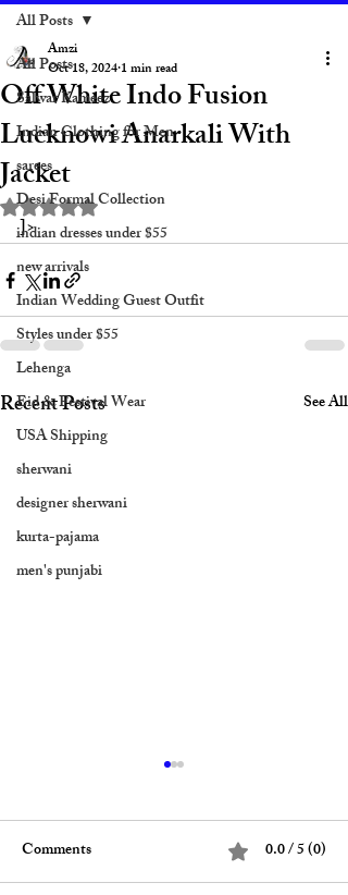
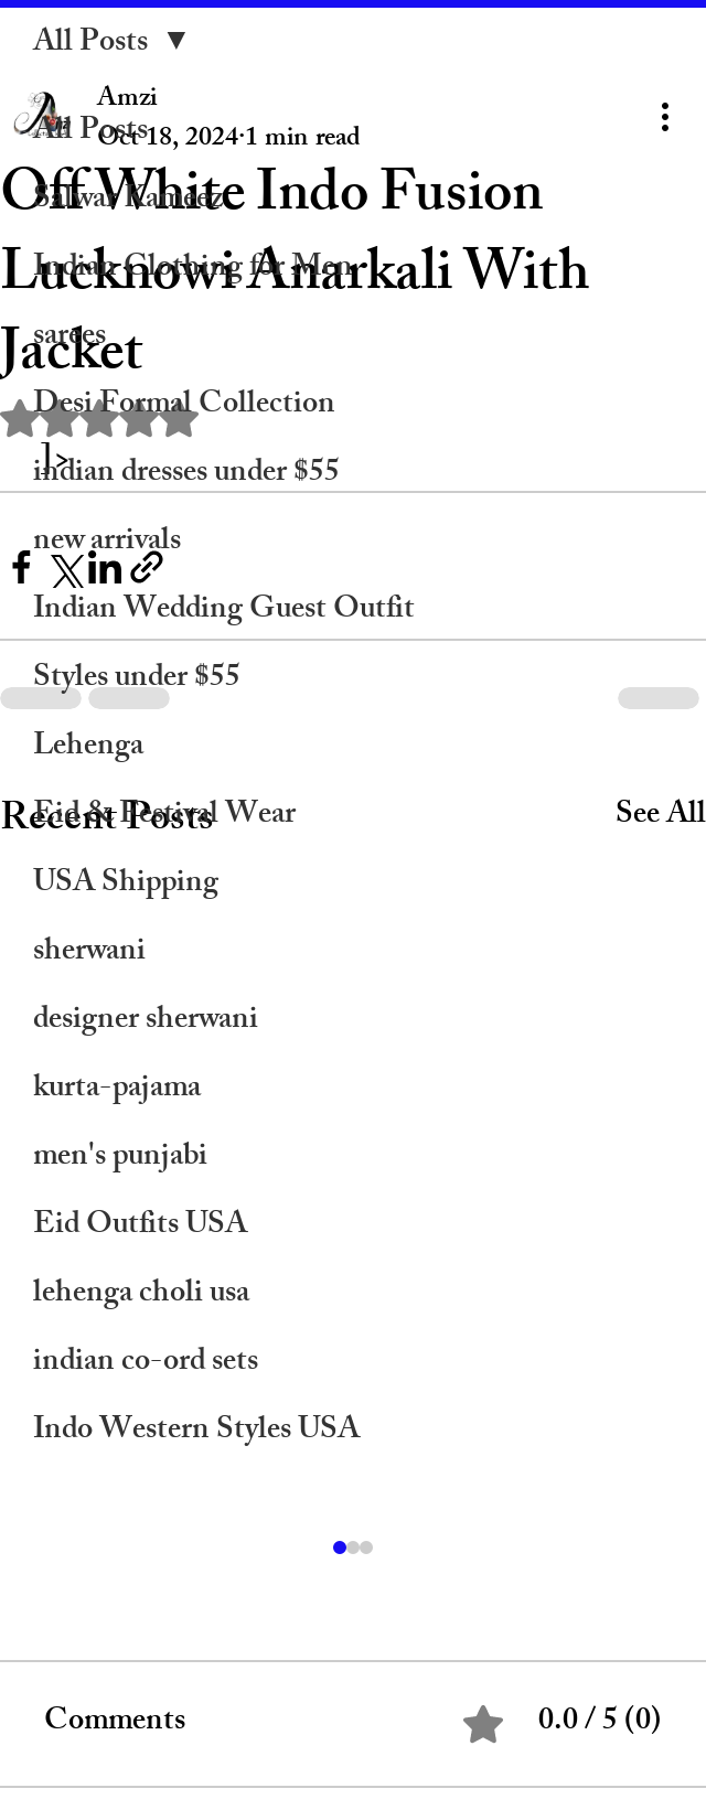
+ Eid Outfits USA
+ lehenga choli usa
+ indian co-ord sets
+ Indo Western Styles USA
